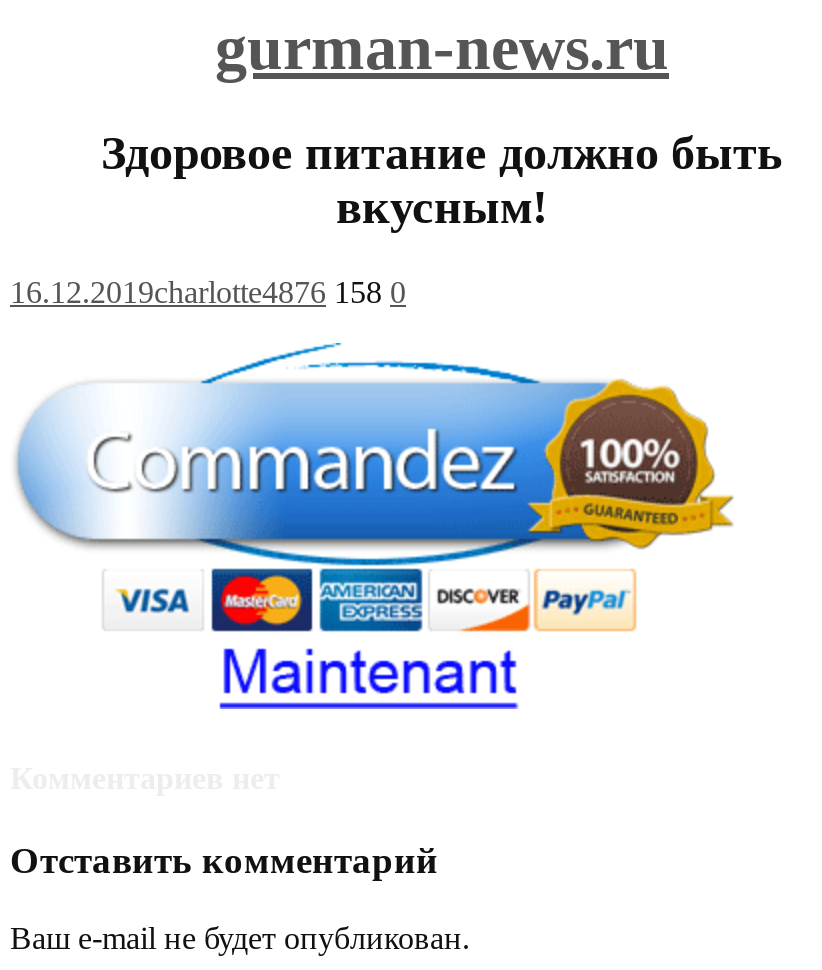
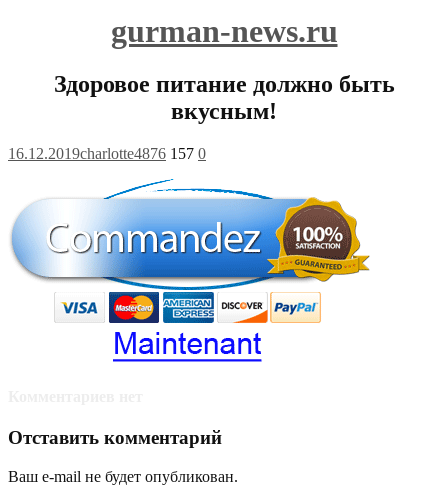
- 16.12.2019charlotte4876 158 0
+ 16.12.2019charlotte4876 157 0
